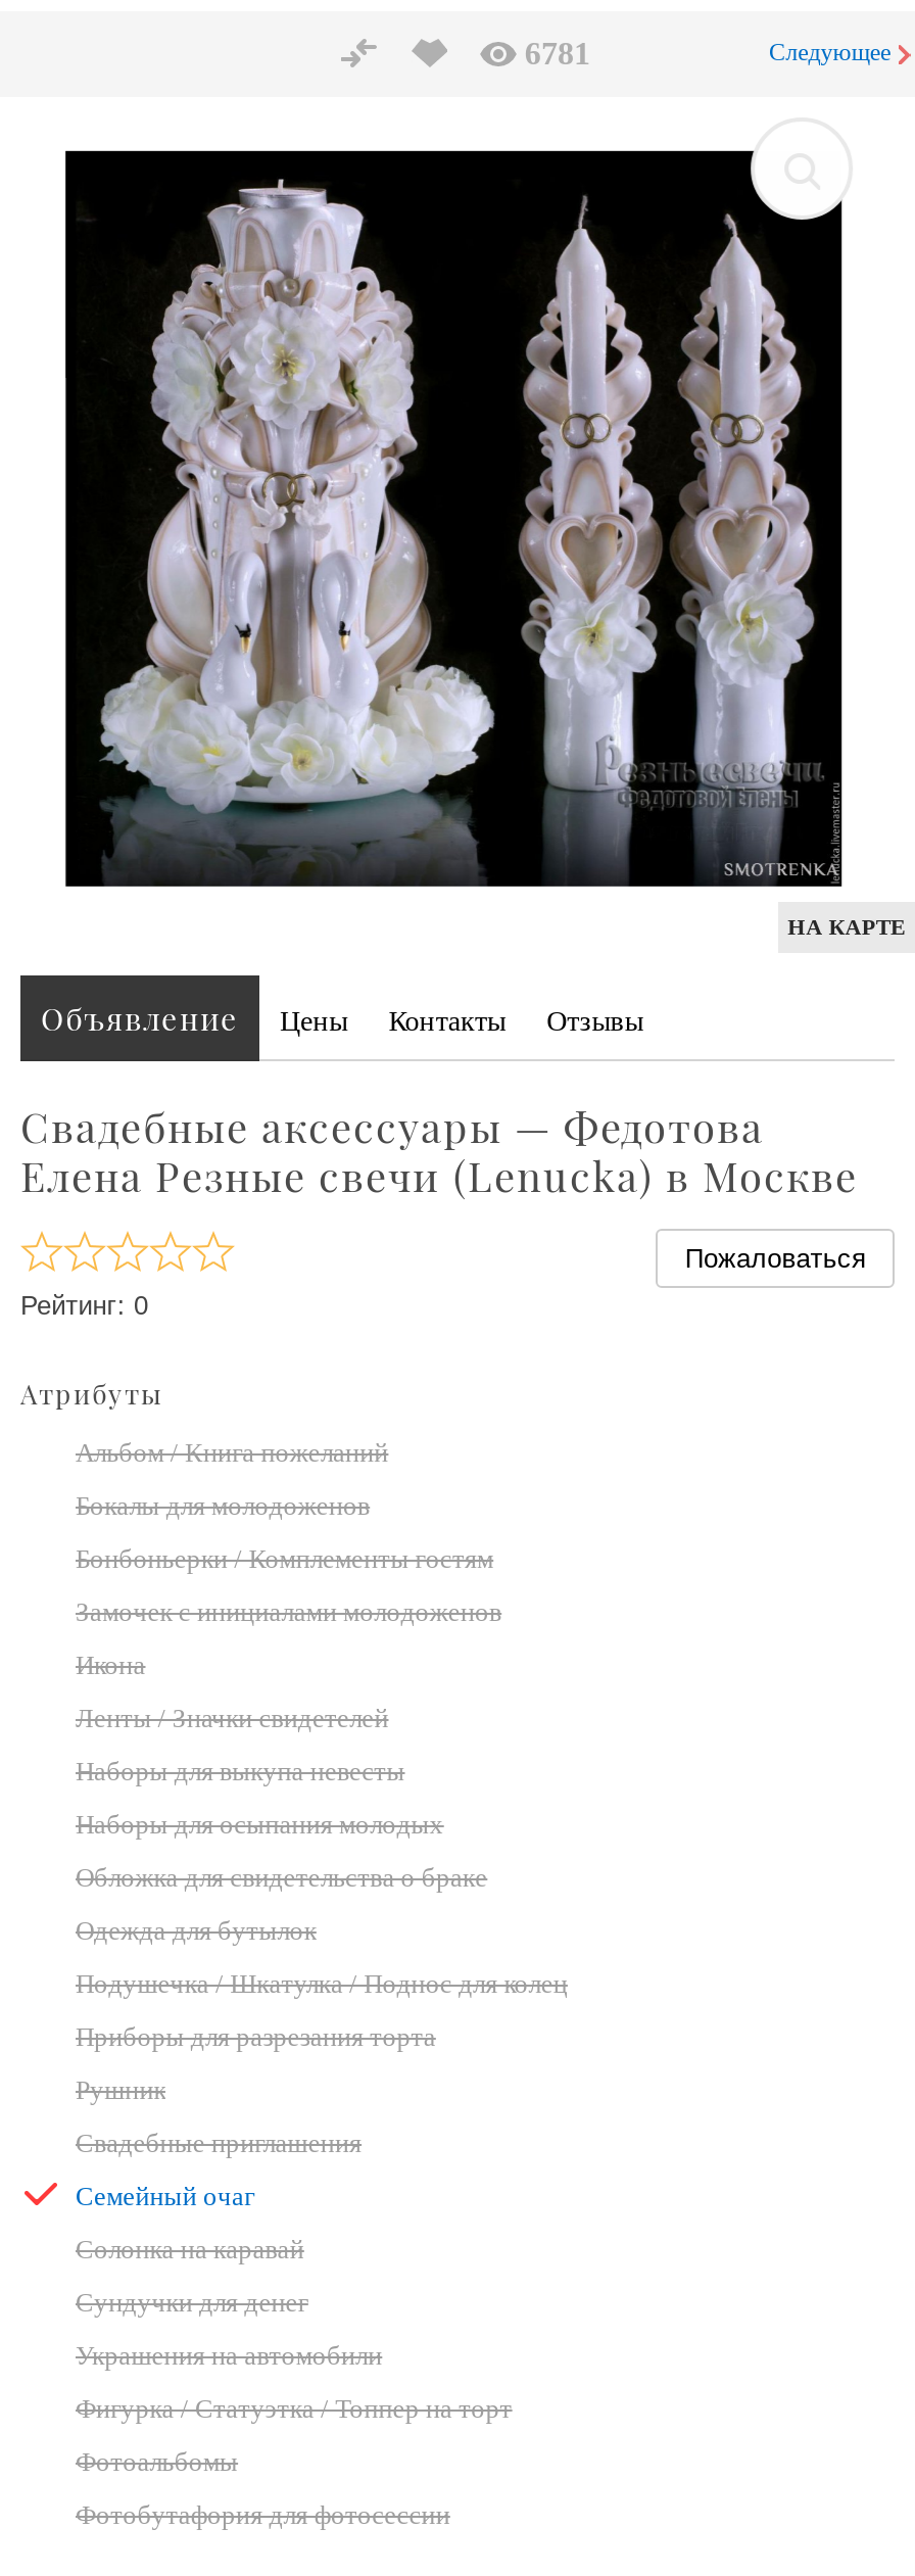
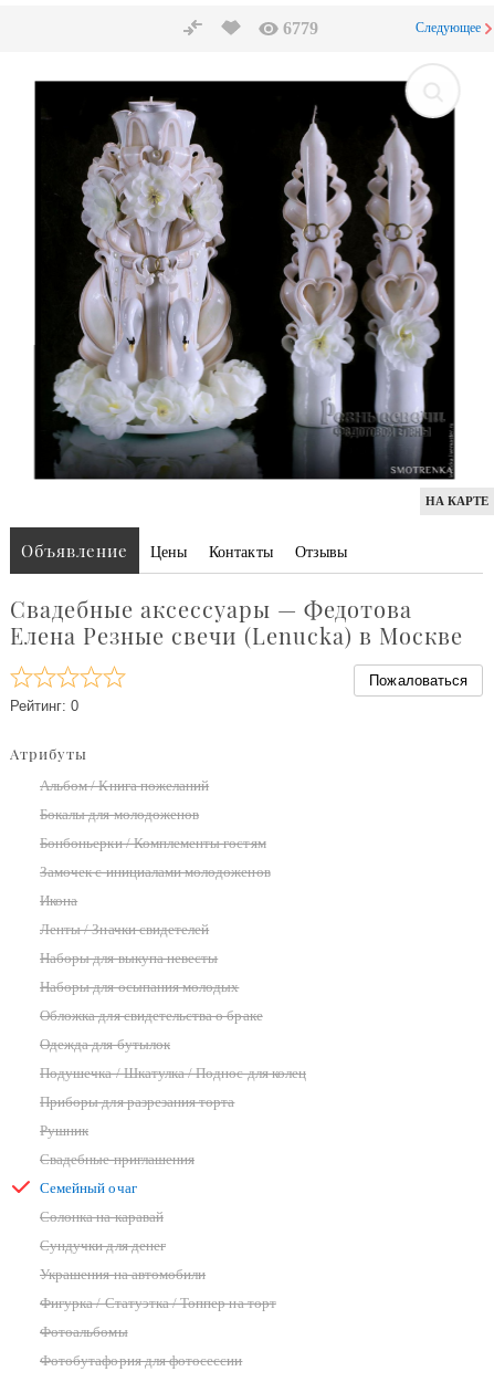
- 6781
+ 6779
